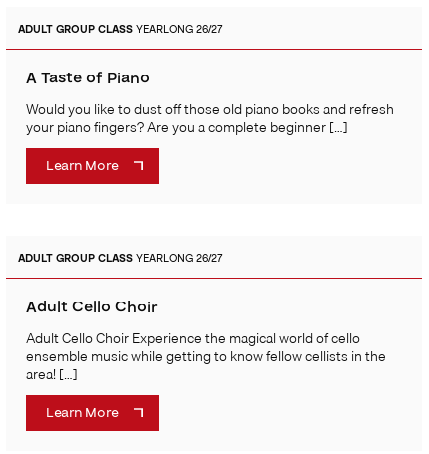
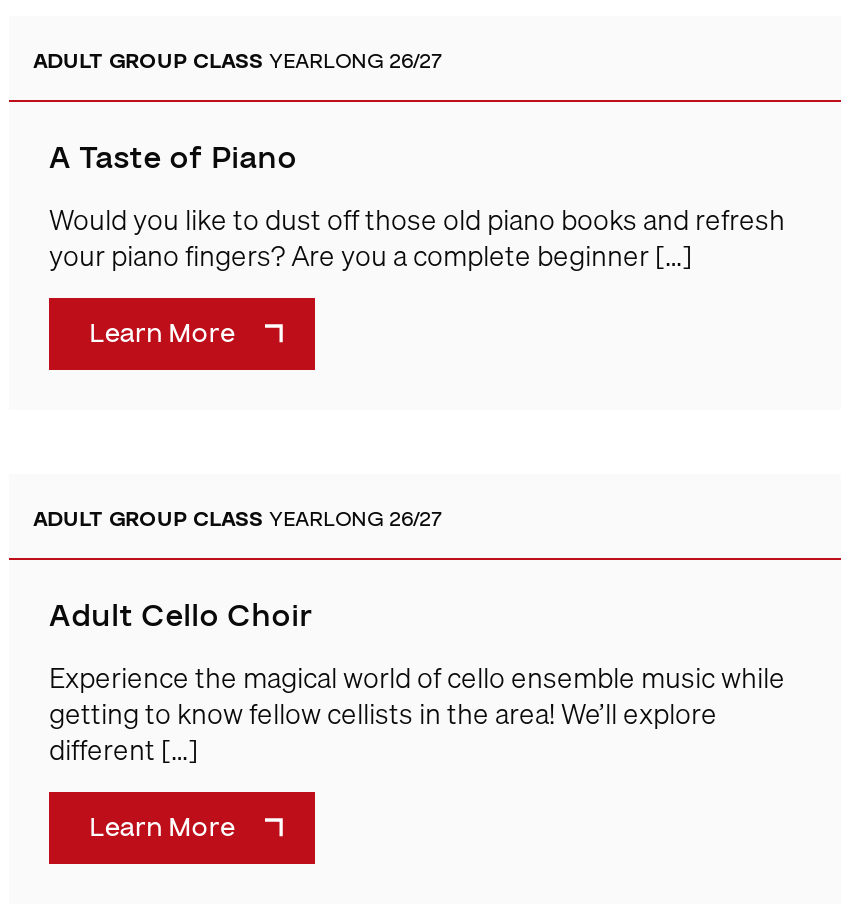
- Adult Cello Choir Experience the magical world of cello
- ensemble music while getting to know fellow cellists in the
- area! […]
+ Experience the magical world of cello ensemble music while
+ getting to know fellow cellists in the area! We’ll explore
+ different […]
